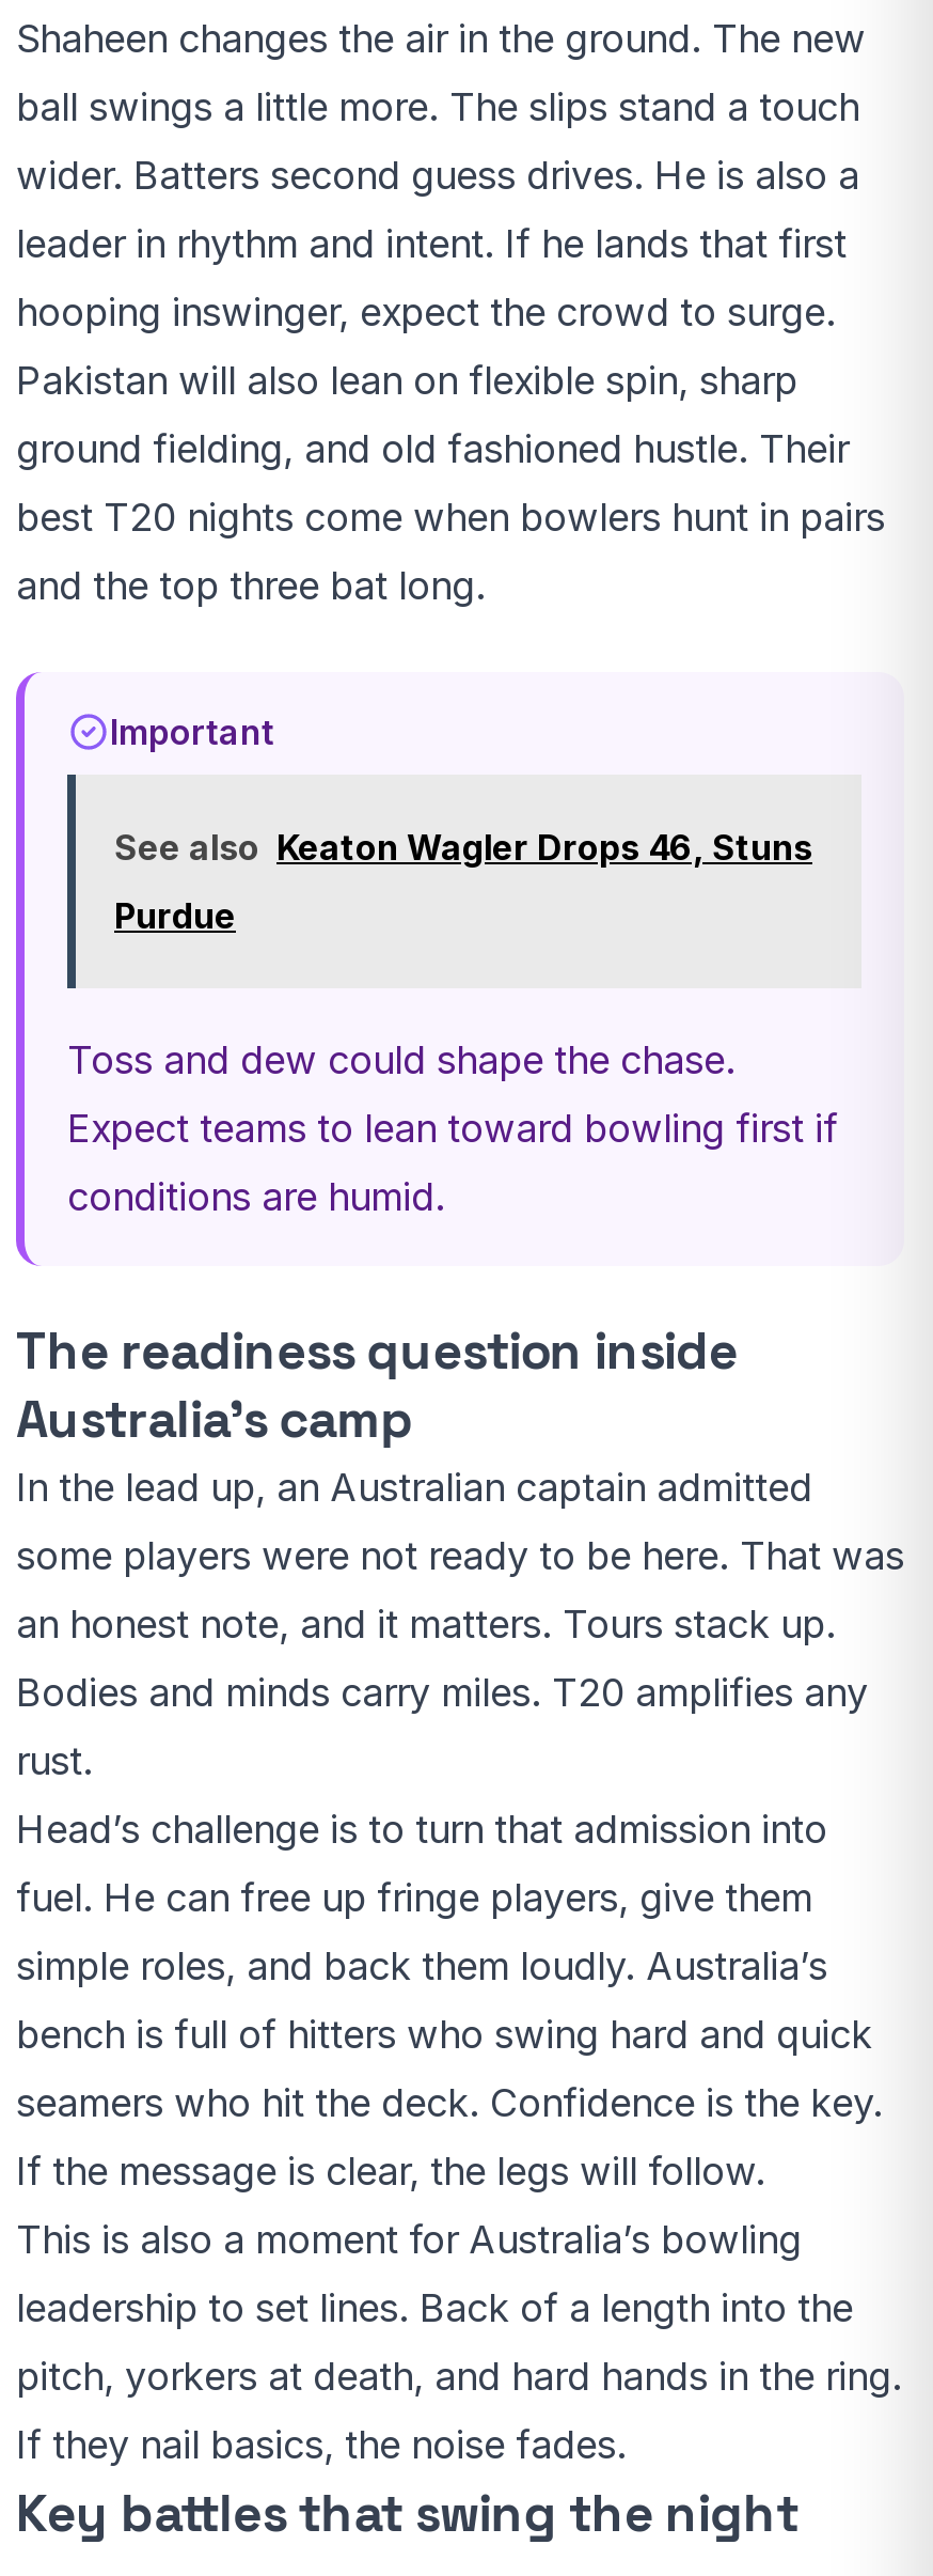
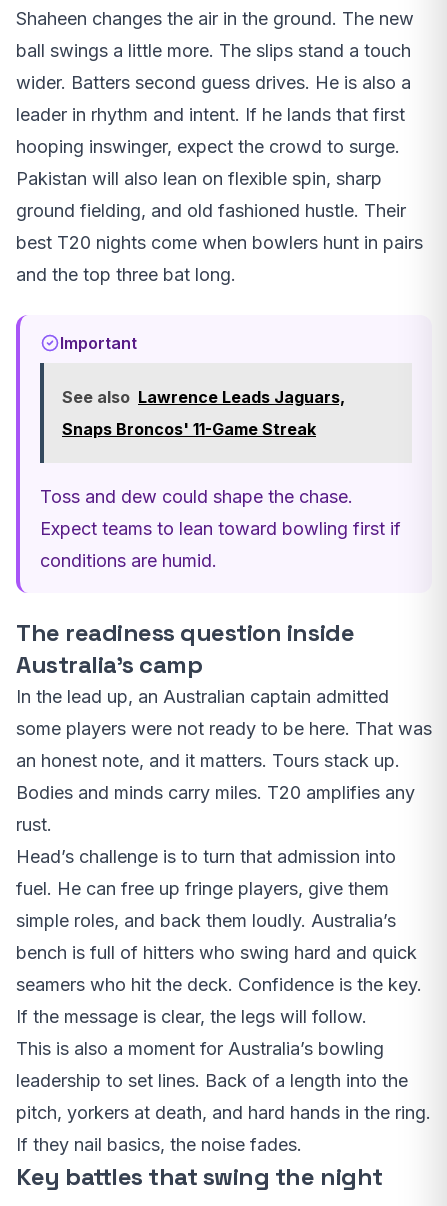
- See also Keaton Wagler Drops 46, Stuns
+ See also Lawrence Leads Jaguars,

- Purdue
+ Snaps Broncos' 11-Game Streak
